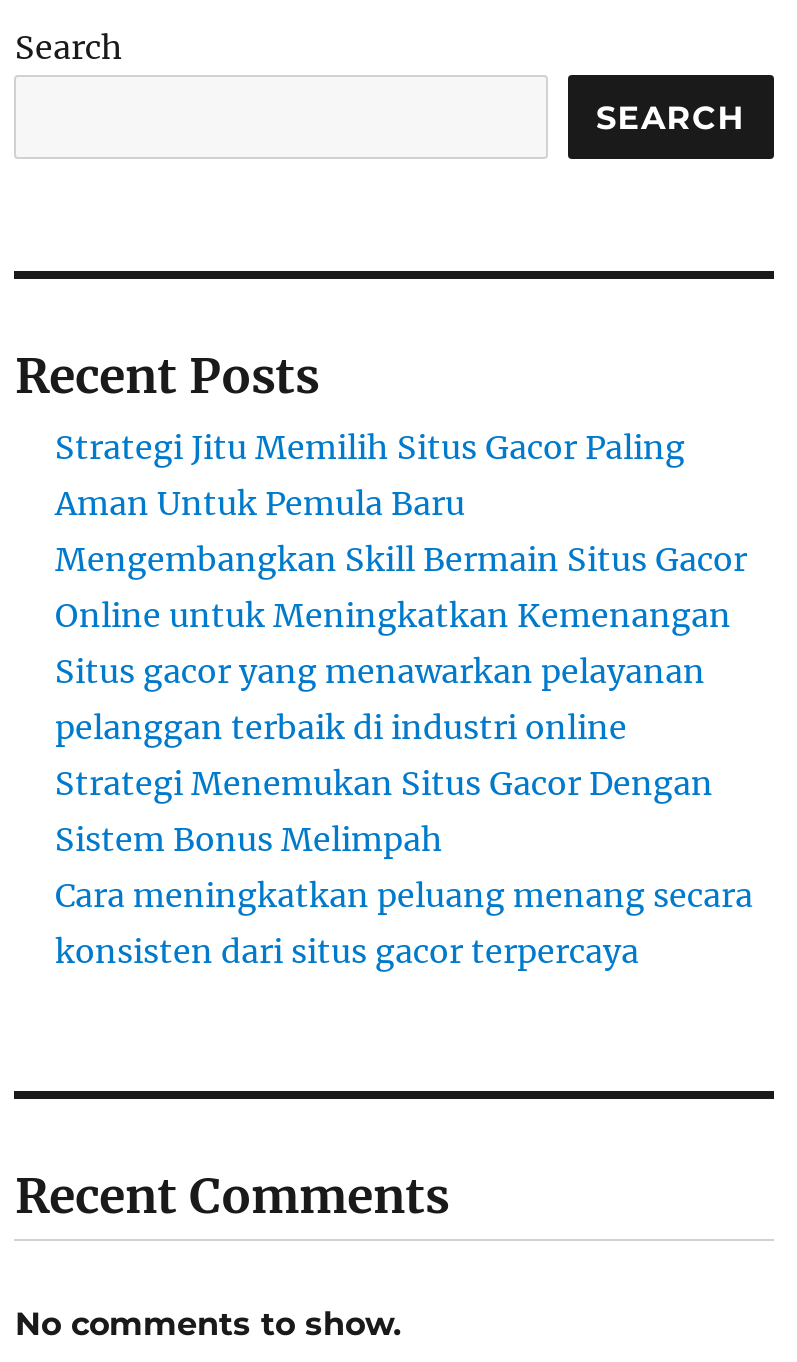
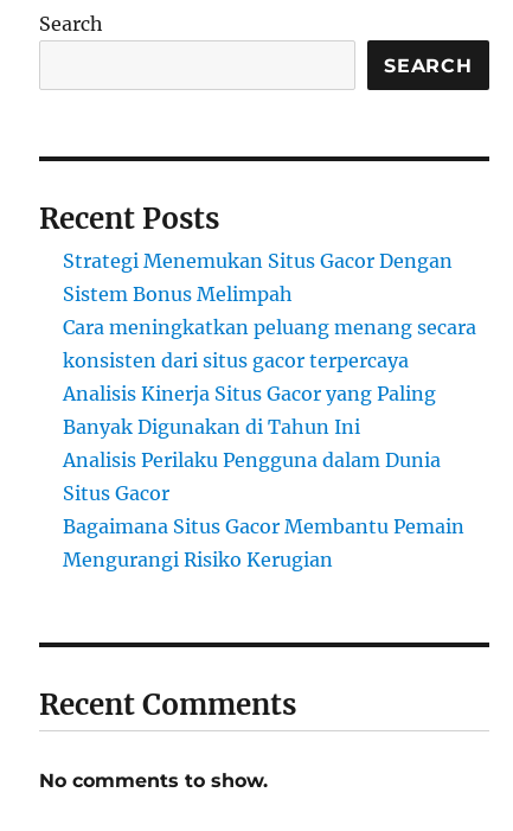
- Strategi Jitu Memilih Situs Gacor Paling
- Aman Untuk Pemula Baru
- Mengembangkan Skill Bermain Situs Gacor
- Online untuk Meningkatkan Kemenangan
- Situs gacor yang menawarkan pelayanan
- pelanggan terbaik di industri online

moved up: Strategi Menemukan Situs Gacor Dengan | Sistem Bonus Melimpah | Cara meningkatkan peluang menang secara | konsisten dari situs gacor terpercaya

+ Analisis Kinerja Situs Gacor yang Paling
+ Banyak Digunakan di Tahun Ini
+ Analisis Perilaku Pengguna dalam Dunia
+ Situs Gacor
+ Bagaimana Situs Gacor Membantu Pemain
+ Mengurangi Risiko Kerugian
